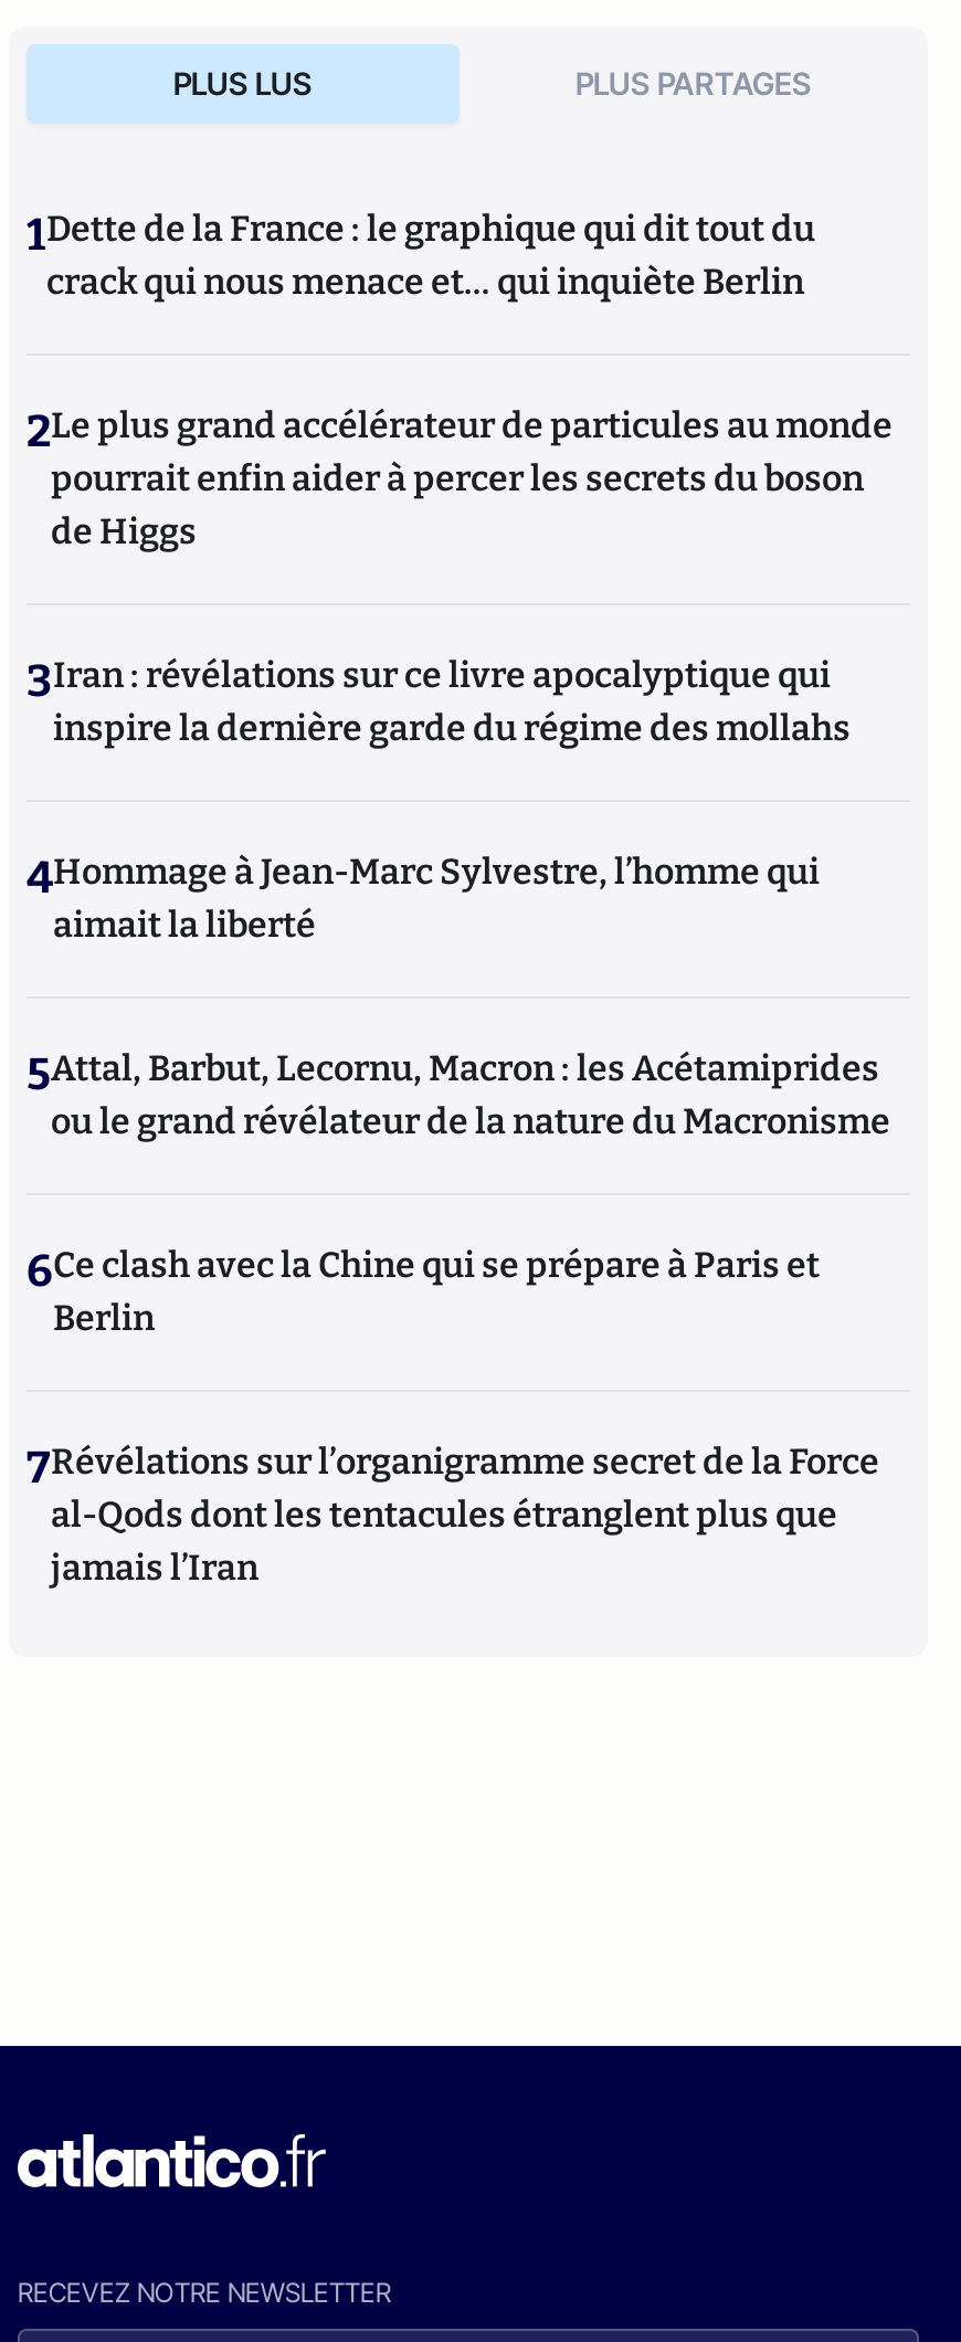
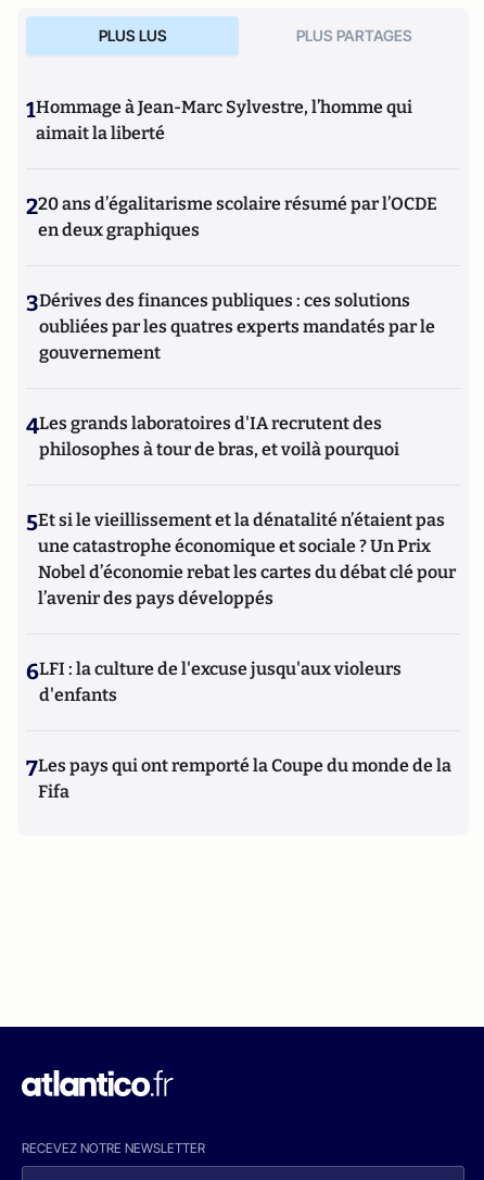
- 1Dette de la France : le graphique qui dit tout du
- crack qui nous menace et… qui inquiète Berlin
- 2Le plus grand accélérateur de particules au monde
- pourrait enfin aider à percer les secrets du boson
- de Higgs
- 3Iran : révélations sur ce livre apocalyptique qui
- inspire la dernière garde du régime des mollahs
- 4Hommage à Jean-Marc Sylvestre, l’homme qui
+ 1Hommage à Jean-Marc Sylvestre, l’homme qui

moved up: aimait la liberté

- 5Attal, Barbut, Lecornu, Macron : les Acétamiprides
- ou le grand révélateur de la nature du Macronisme
- 6Ce clash avec la Chine qui se prépare à Paris et
- Berlin
- 7Révélations sur l’organigramme secret de la Force
- al-Qods dont les tentacules étranglent plus que
- jamais l’Iran
+ 220 ans d’égalitarisme scolaire résumé par l’OCDE
+ en deux graphiques
+ 3Dérives des finances publiques : ces solutions
+ oubliées par les quatres experts mandatés par le
+ gouvernement
+ 4Les grands laboratoires d'IA recrutent des
+ philosophes à tour de bras, et voilà pourquoi
+ 5Et si le vieillissement et la dénatalité n’étaient pas
+ une catastrophe économique et sociale ? Un Prix
+ Nobel d’économie rebat les cartes du débat clé pour
+ l’avenir des pays développés
+ 6LFI : la culture de l'excuse jusqu'aux violeurs
+ d'enfants
+ 7Les pays qui ont remporté la Coupe du monde de la
+ Fifa
